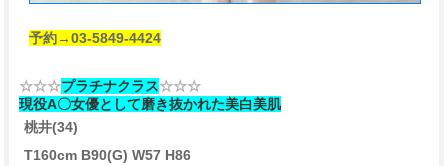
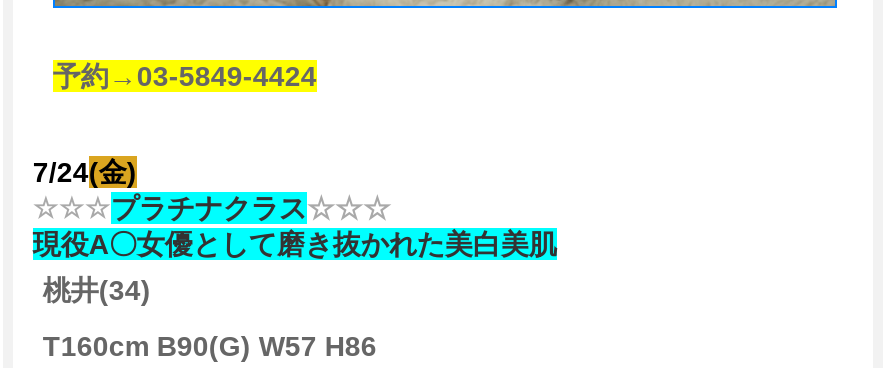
+ 7/24(金)
